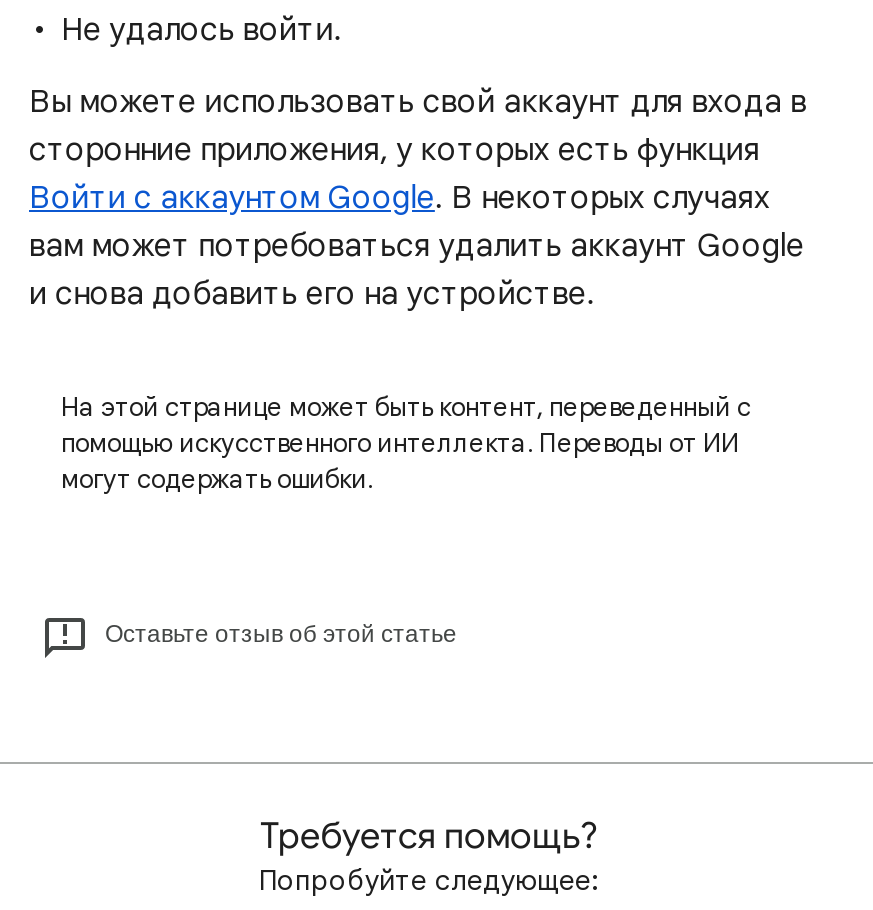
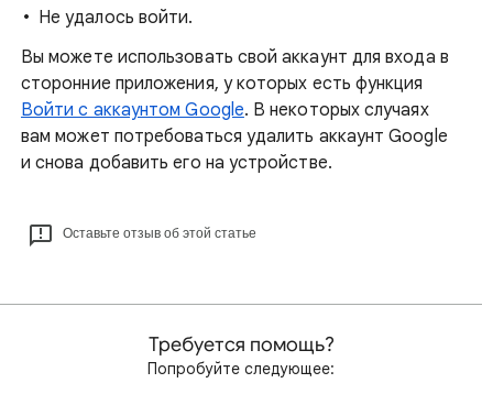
- На этой странице может быть контент, переведенный с
- помощью искусственного интеллекта. Переводы от ИИ
- могут содержать ошибки.
